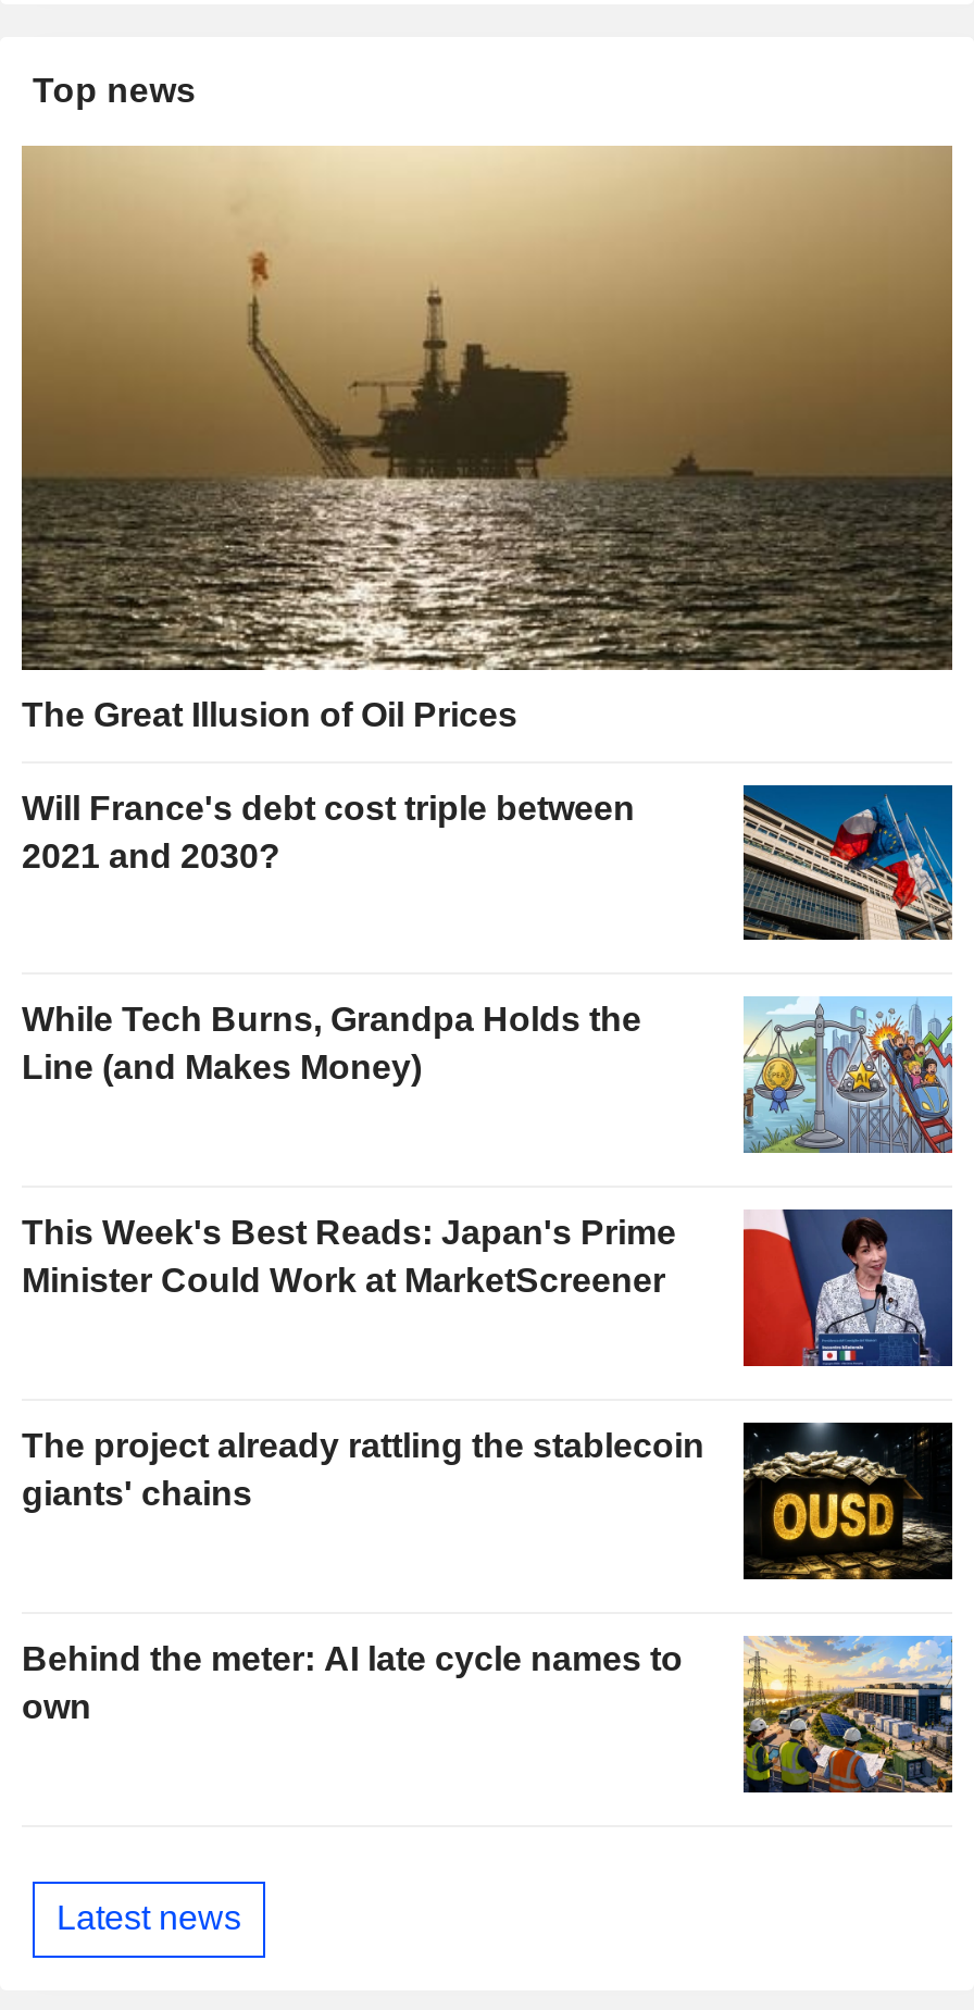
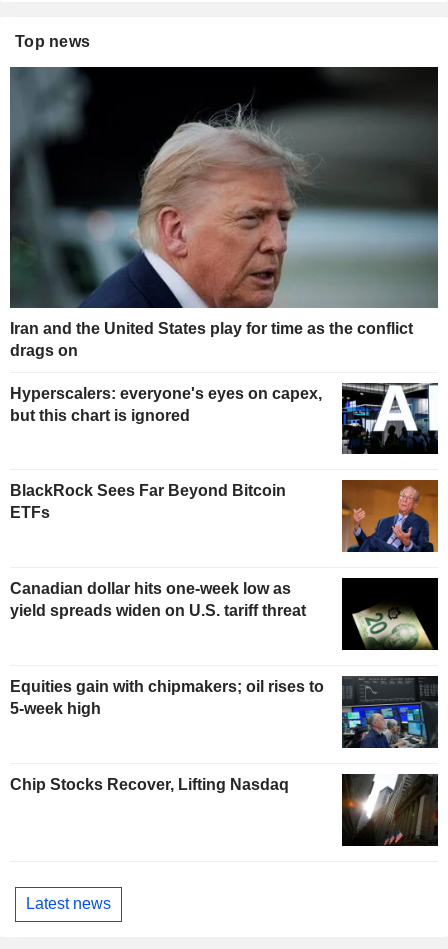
- [image]
- The Great Illusion of Oil Prices
+ [image]
+ Iran and the United States play for time as the conflict
+ drags on

- Will France's debt cost triple between
- 2021 and 2030?
+ Hyperscalers: everyone's eyes on capex,
+ but this chart is ignored

- [image]
+ [image]

- While Tech Burns, Grandpa Holds the
- Line (and Makes Money)
+ BlackRock Sees Far Beyond Bitcoin
+ ETFs

- [image]
+ [image]

- [image]
- This Week's Best Reads: Japan's Prime
- Minister Could Work at MarketScreener
+ [image]
+ Canadian dollar hits one-week low as
+ yield spreads widen on U.S. tariff threat

- [image]
- The project already rattling the stablecoin
- giants' chains
+ [image]
+ Equities gain with chipmakers; oil rises to
+ 5-week high

- Behind the meter: AI late cycle names to
- own
+ Chip Stocks Recover, Lifting Nasdaq

- [image]
+ [image]
